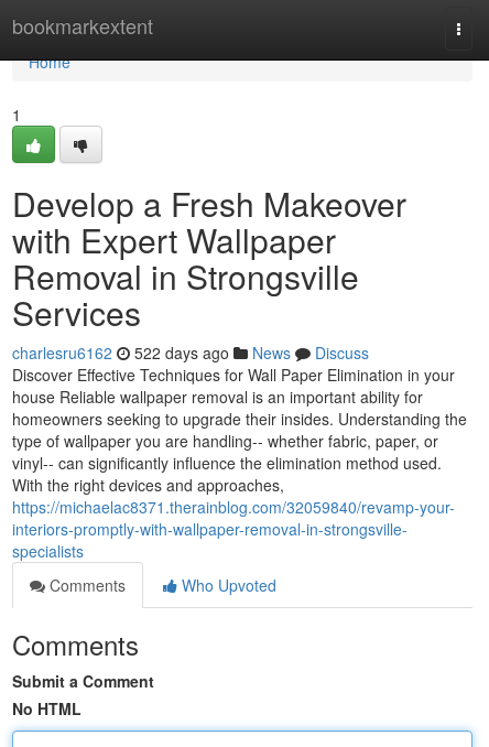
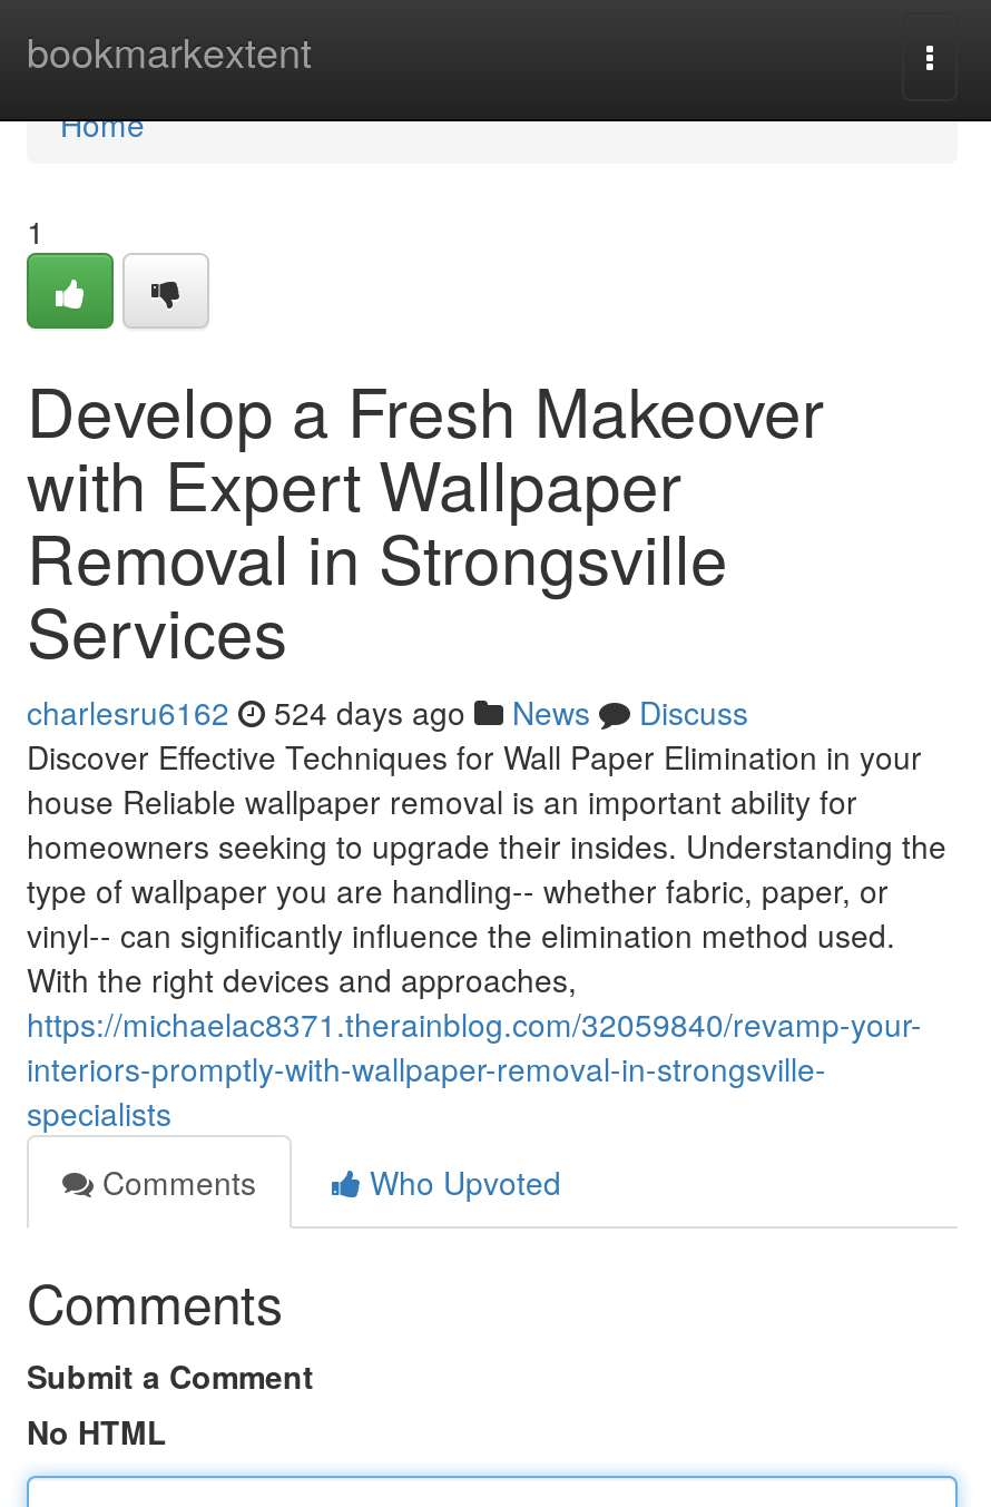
- charlesru6162 522 days ago News Discuss
+ charlesru6162 524 days ago News Discuss
